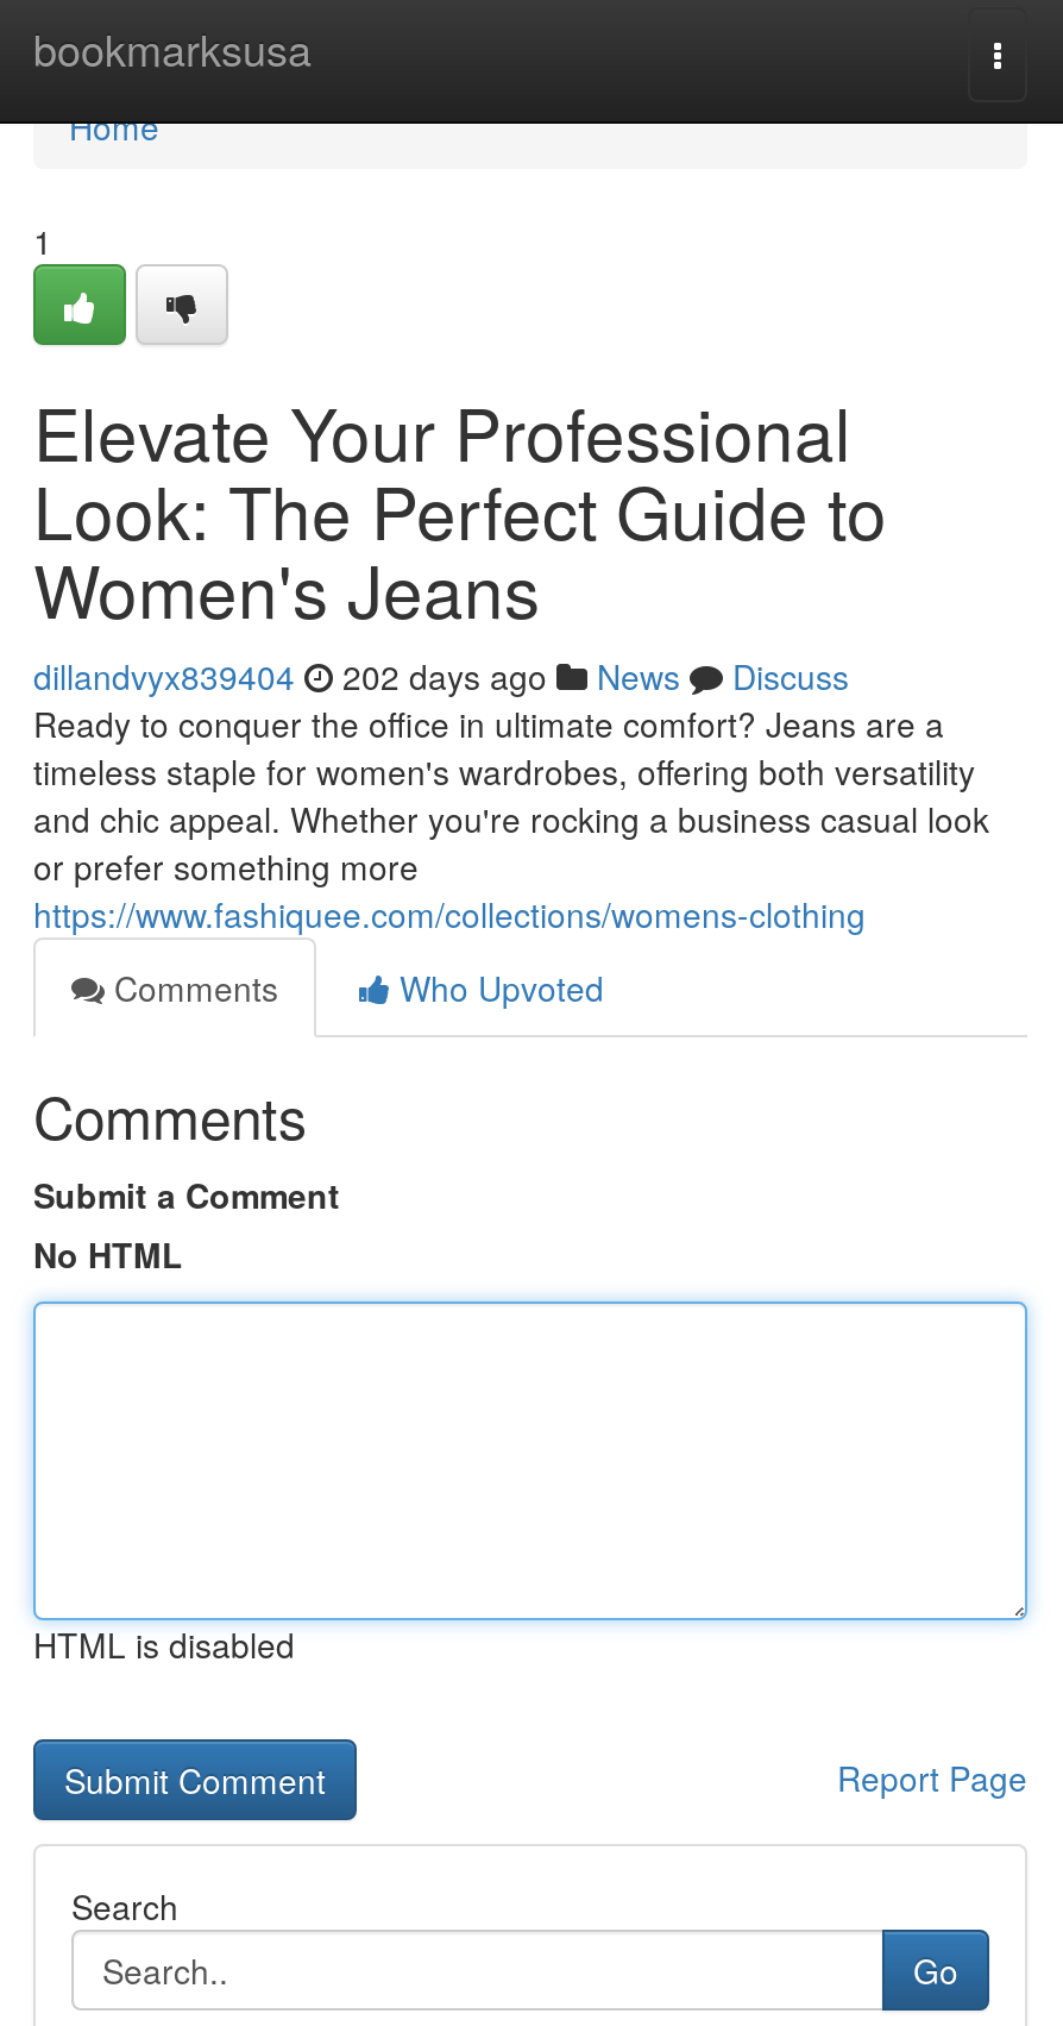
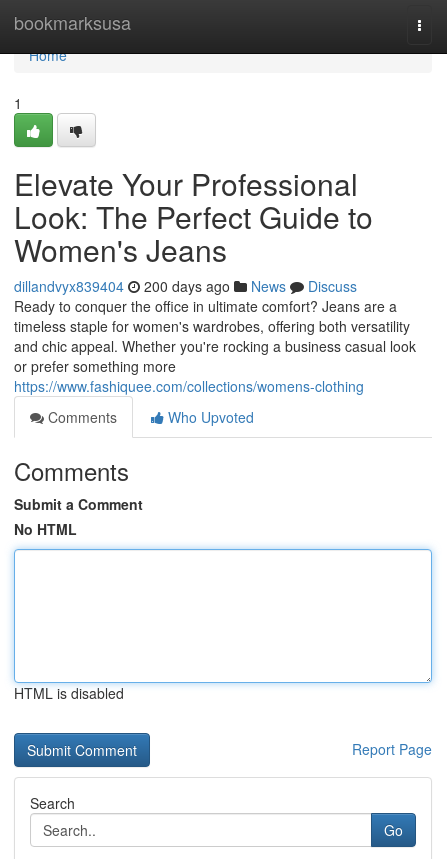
- dillandvyx839404 202 days ago News Discuss
+ dillandvyx839404 200 days ago News Discuss
